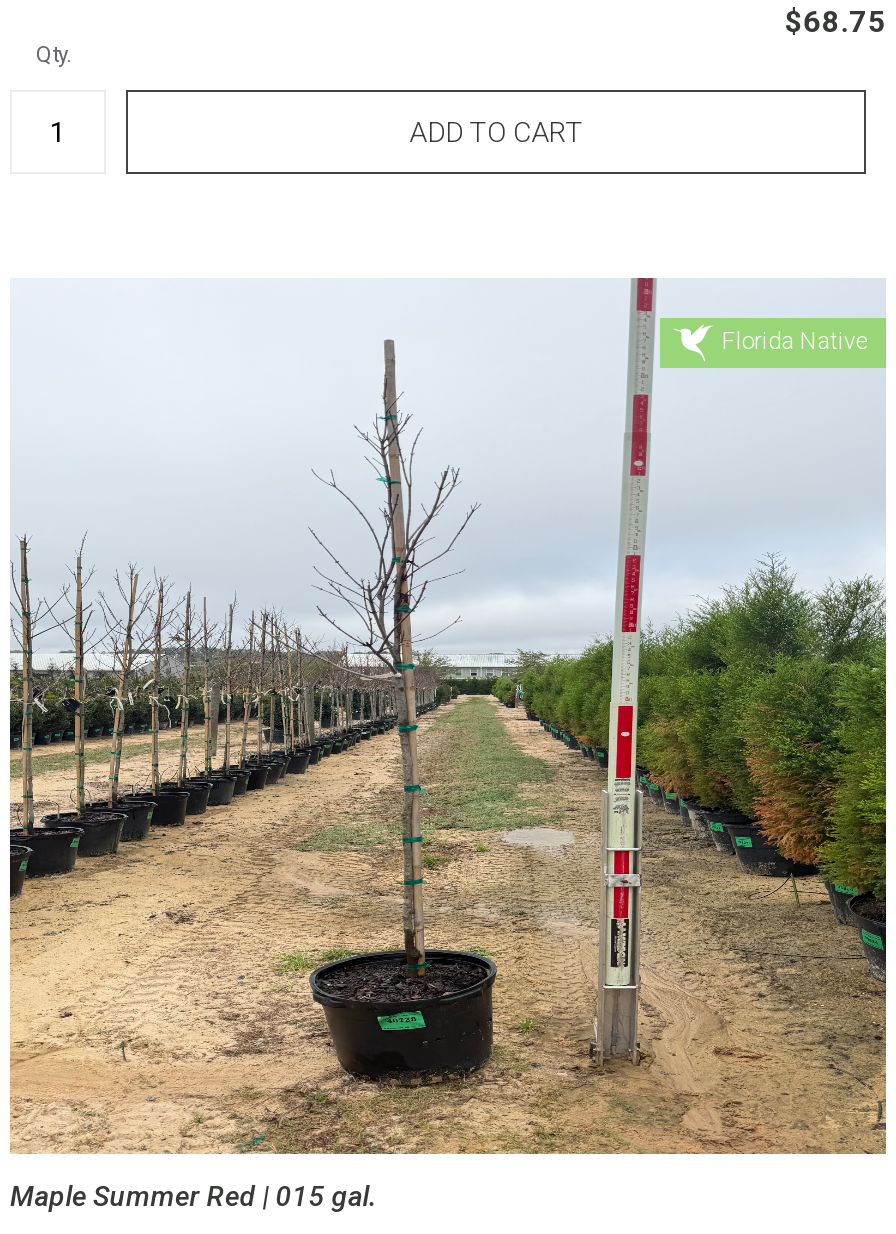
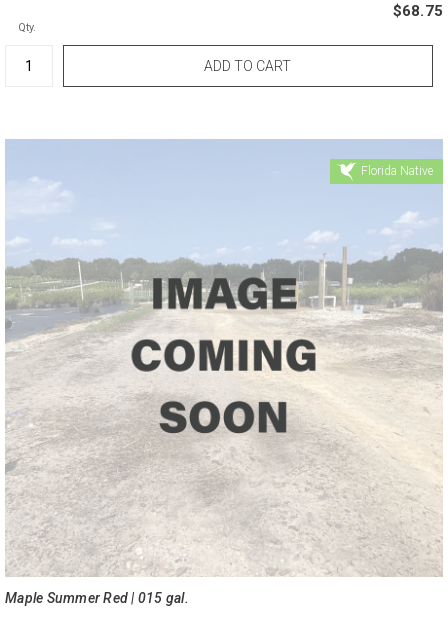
- [image]
+ [image]
